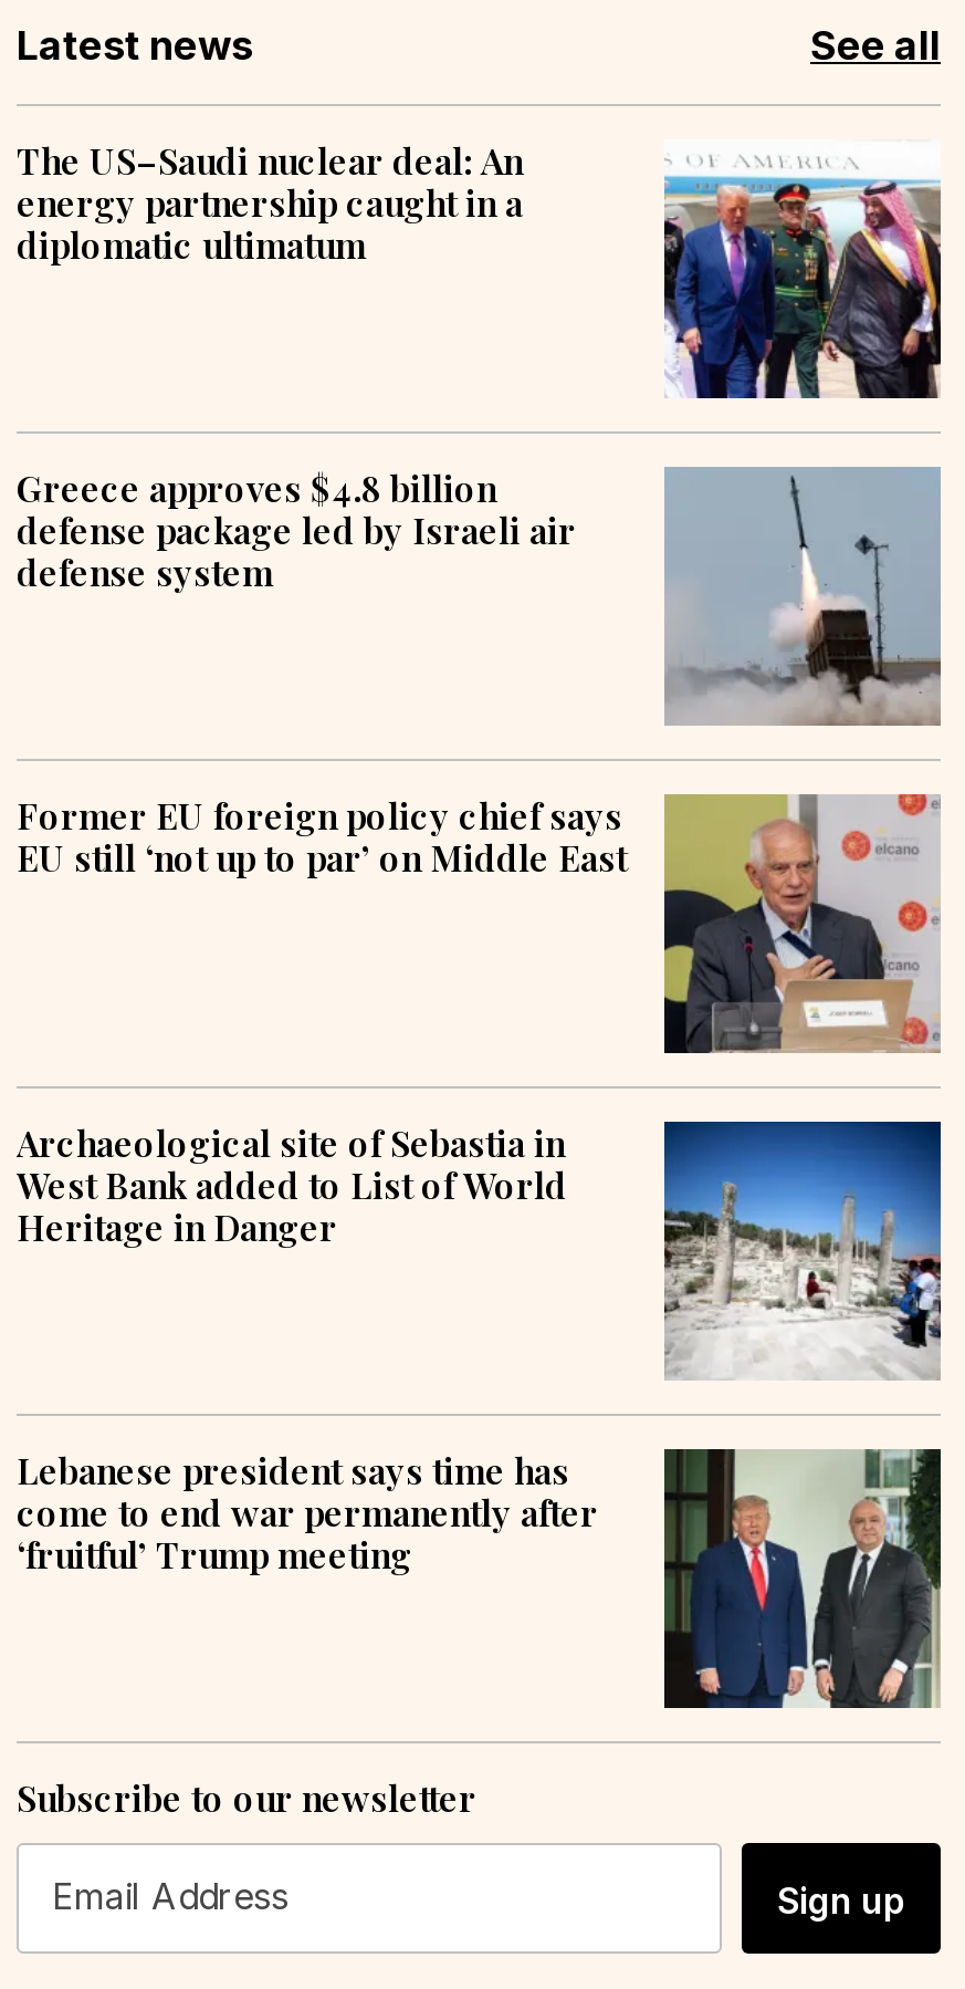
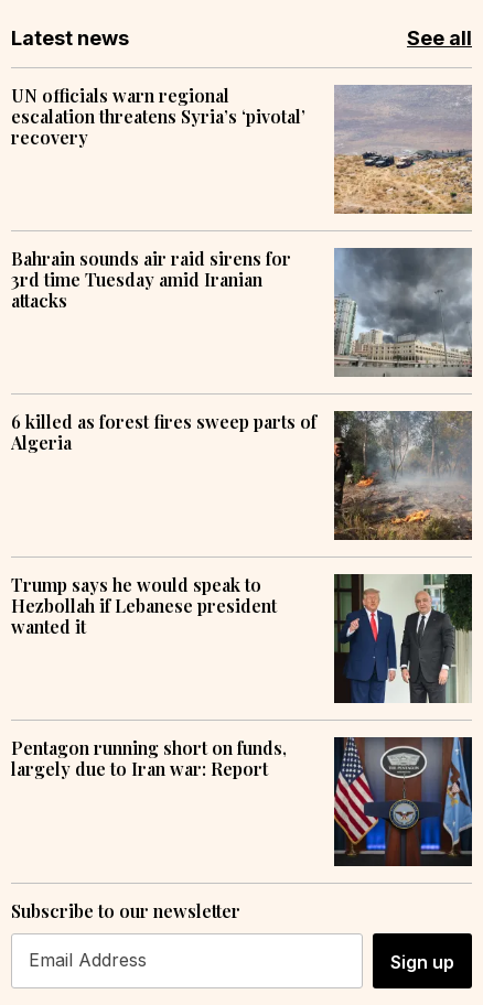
- The US–Saudi nuclear deal: An
- energy partnership caught in a
- diplomatic ultimatum
+ UN officials warn regional
+ escalation threatens Syria’s ‘pivotal’
+ recovery

- [image]
+ [image]

- [image]
- Greece approves $4.8 billion
- defense package led by Israeli air
- defense system
+ [image]
+ Bahrain sounds air raid sirens for
+ 3rd time Tuesday amid Iranian
+ attacks

- [image]
- Former EU foreign policy chief says
- EU still ‘not up to par’ on Middle East
+ [image]
+ 6 killed as forest fires sweep parts of
+ Algeria

- Archaeological site of Sebastia in
- West Bank added to List of World
- Heritage in Danger
+ Trump says he would speak to
+ Hezbollah if Lebanese president
+ wanted it

- [image]
+ [image]

- Lebanese president says time has
- come to end war permanently after
- ‘fruitful’ Trump meeting
+ Pentagon running short on funds,
+ largely due to Iran war: Report

- [image]
+ [image]
